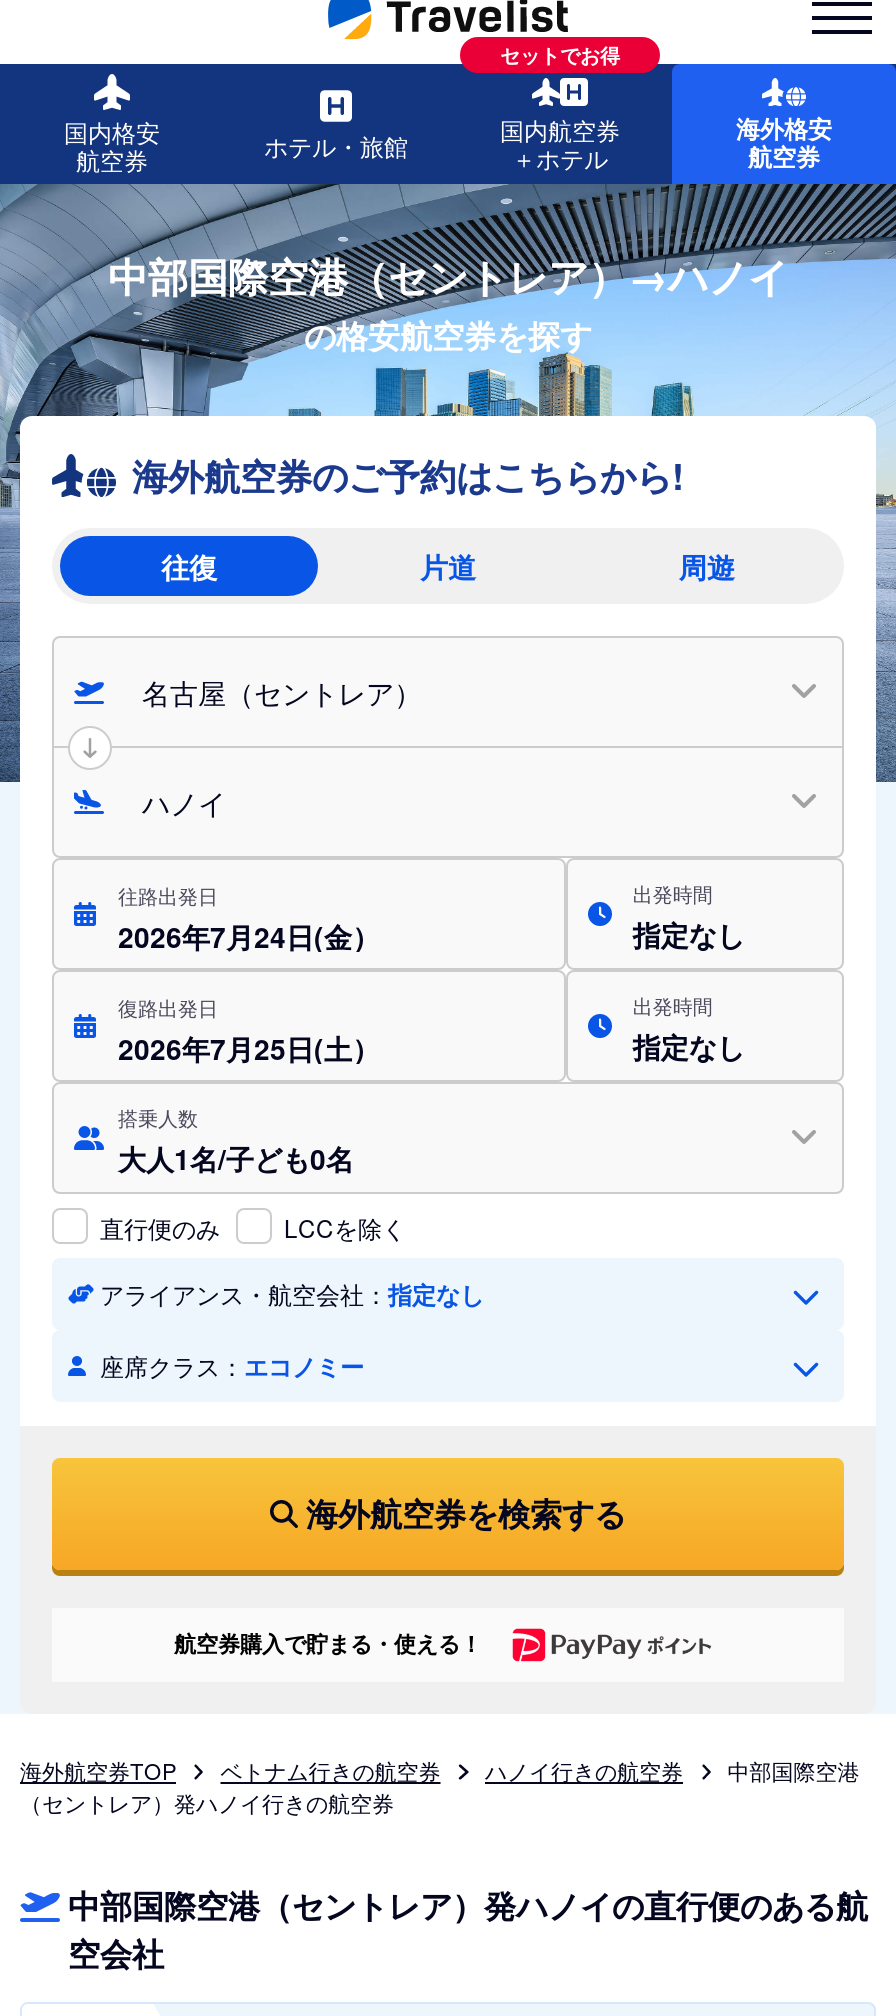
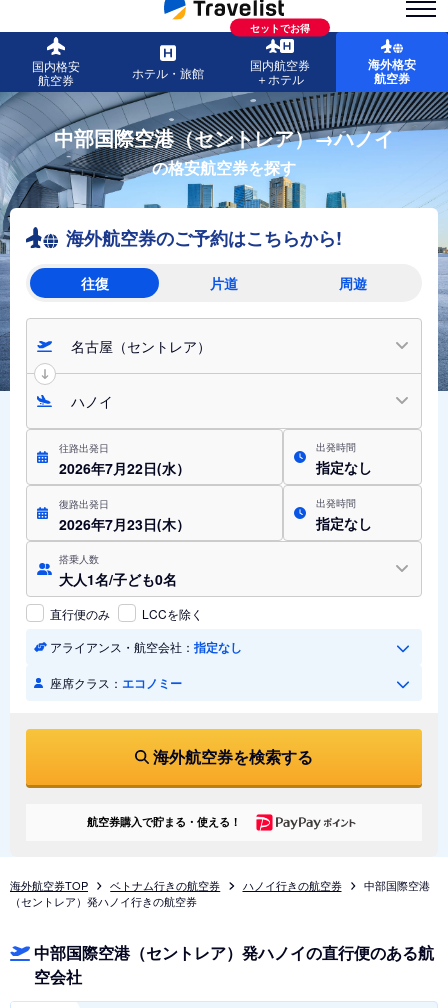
- 2026年7月24日(金）
+ 2026年7月22日(水）

- 2026年7月25日(土）
+ 2026年7月23日(木）
